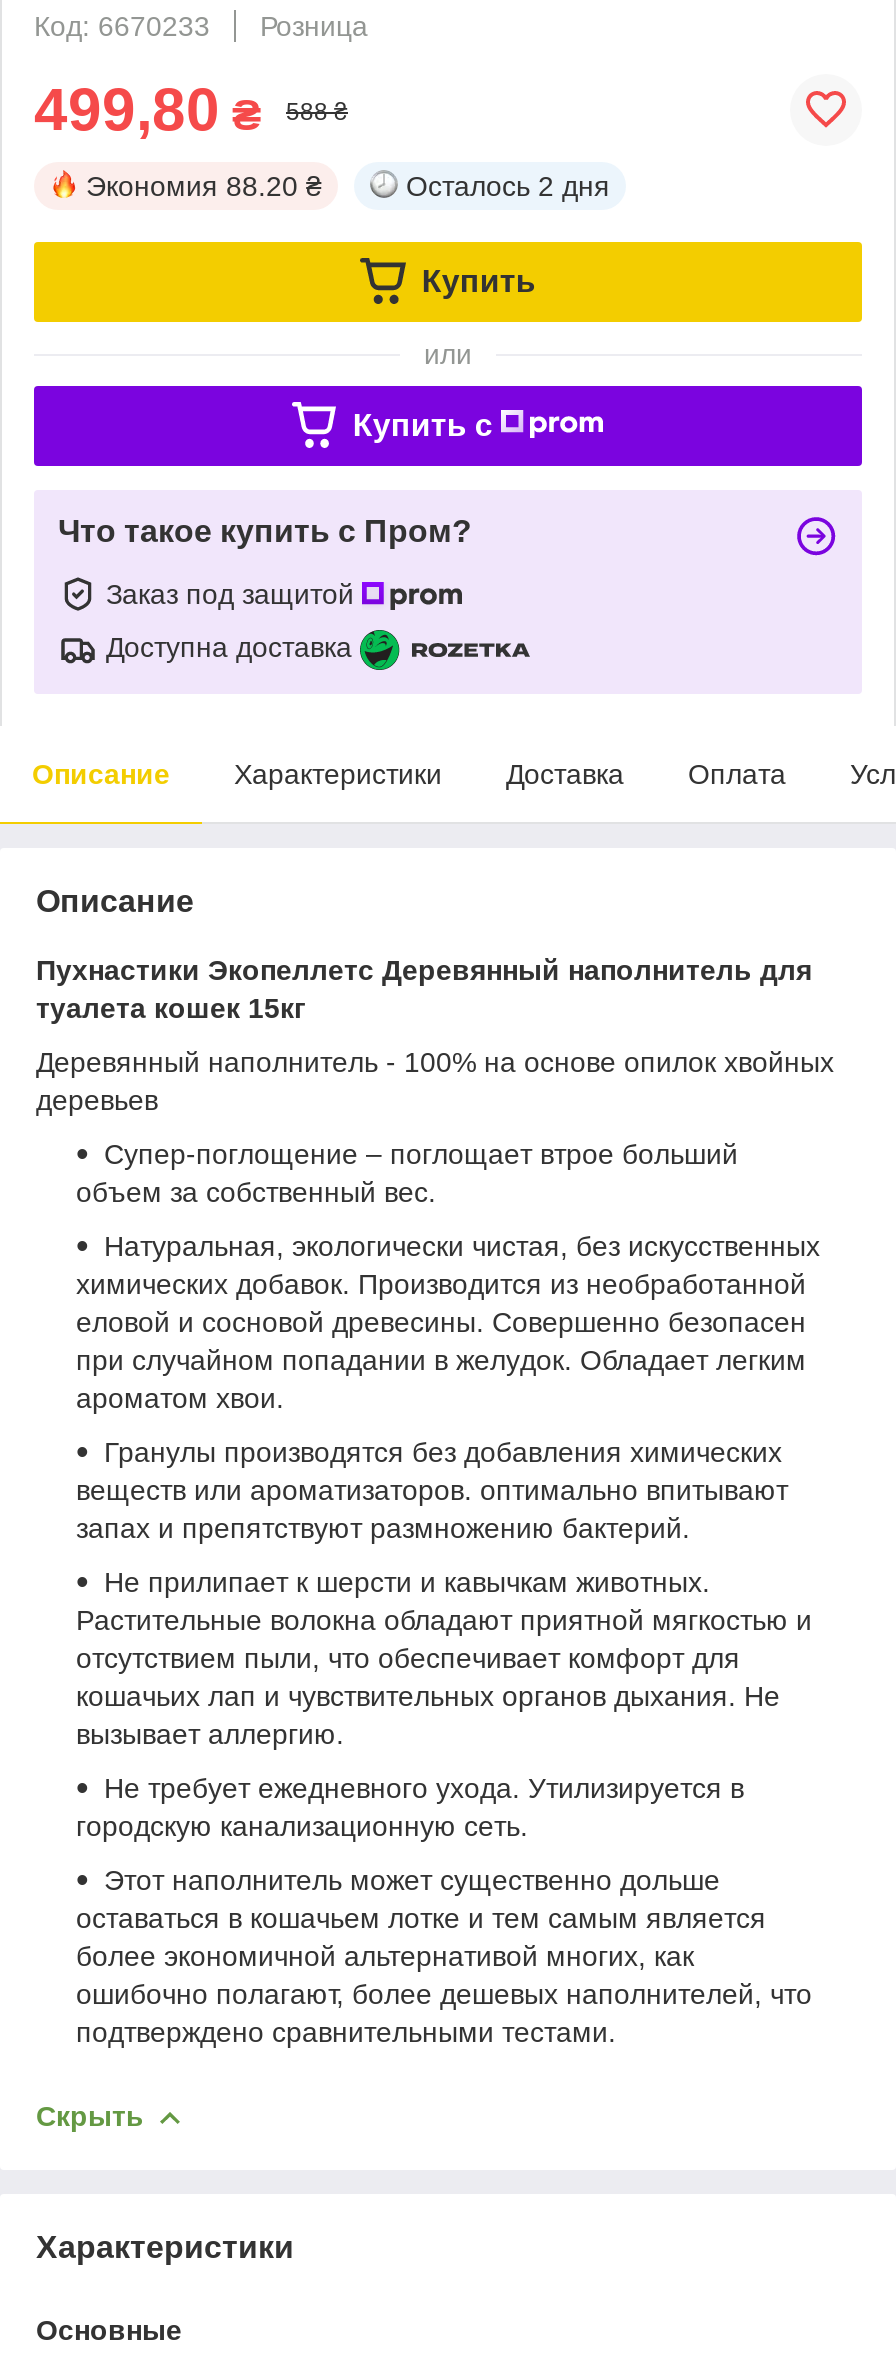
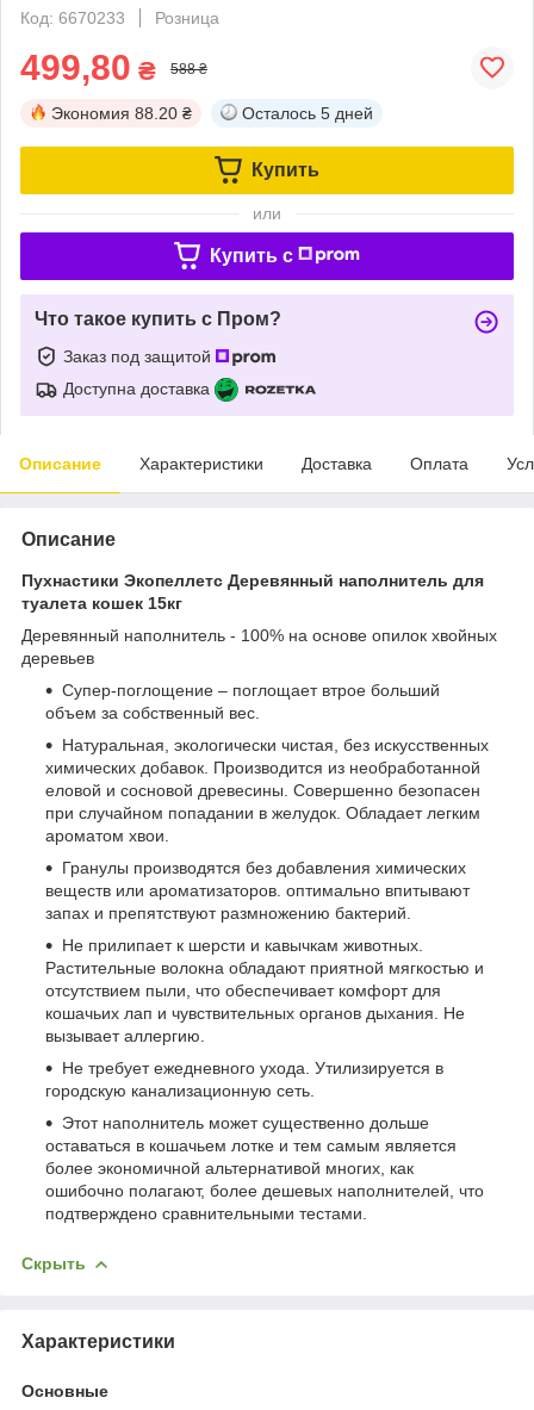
- Осталось 2 дня
+ Осталось 5 дней
